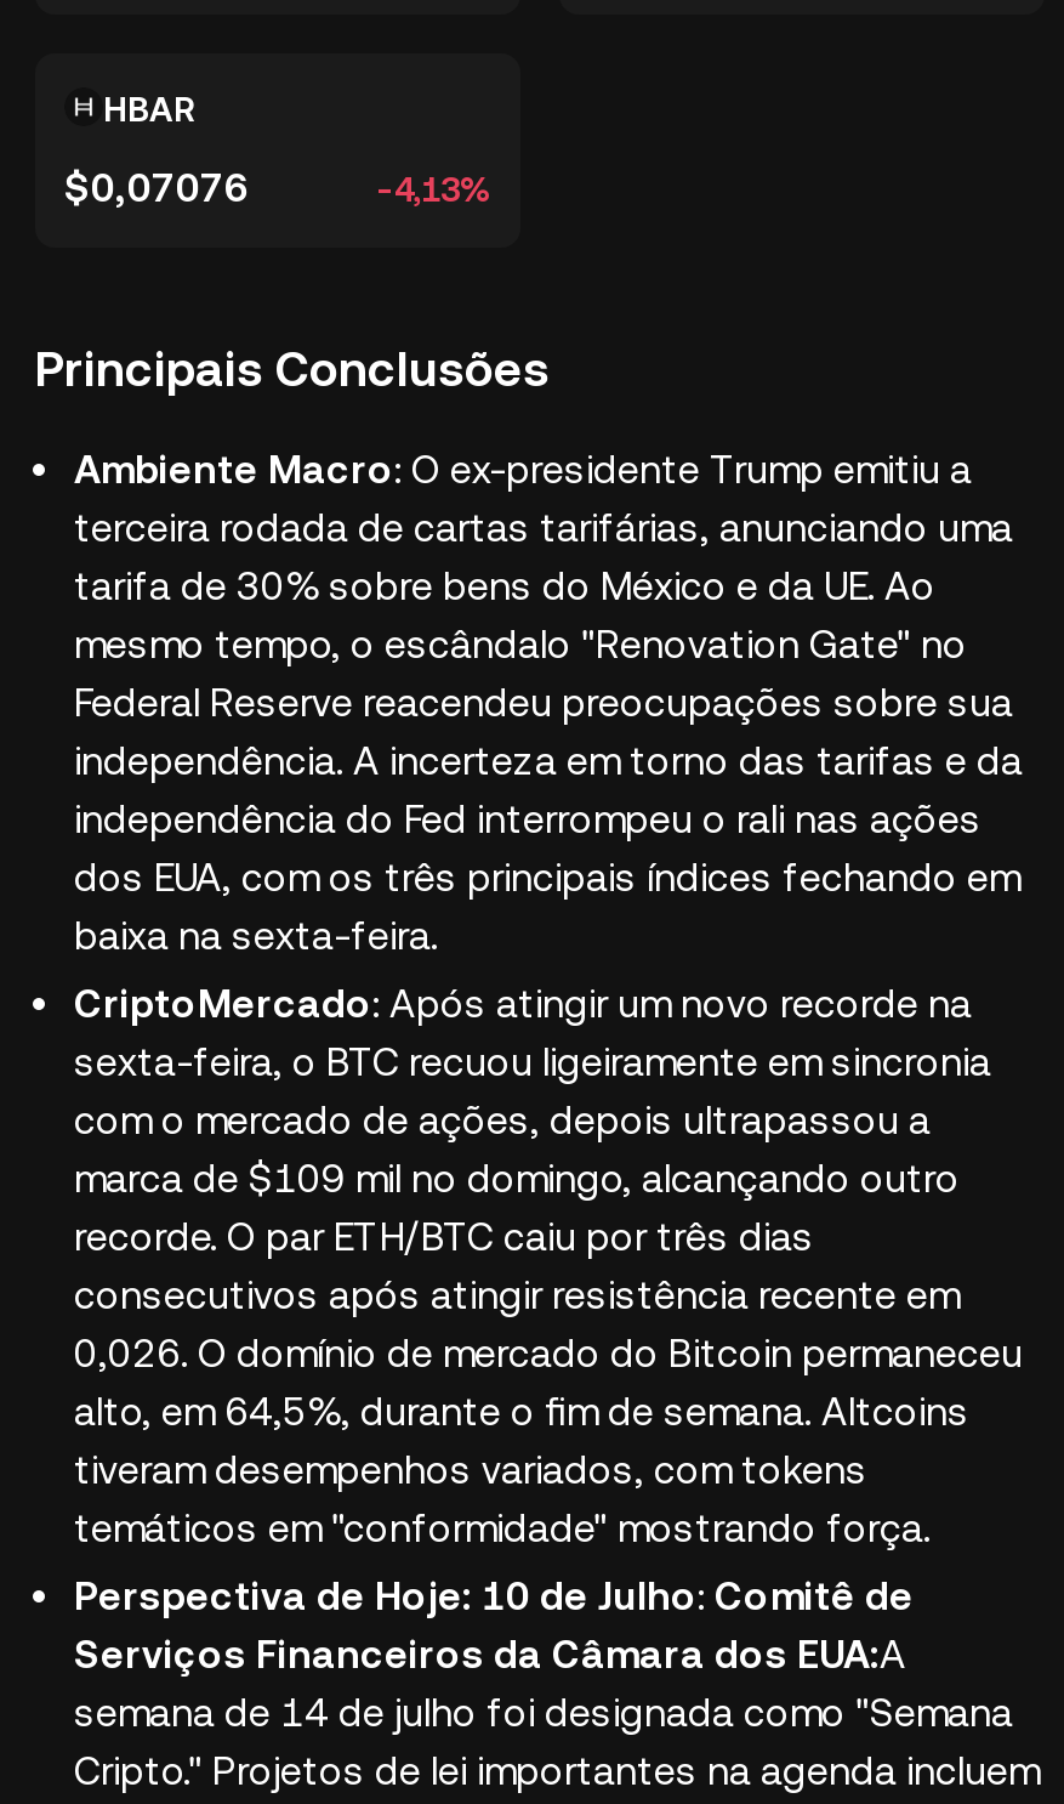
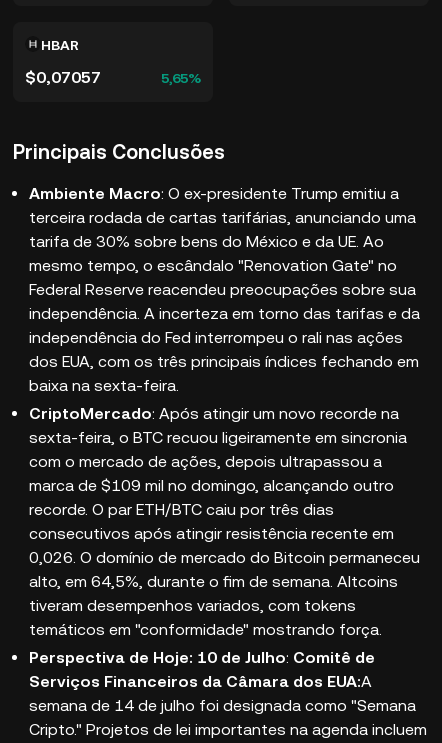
- $0,07076
+ $0,07057

- -4,13%
+ 5,65%
